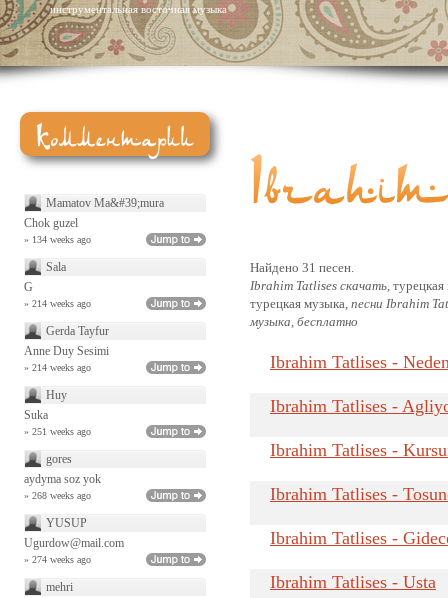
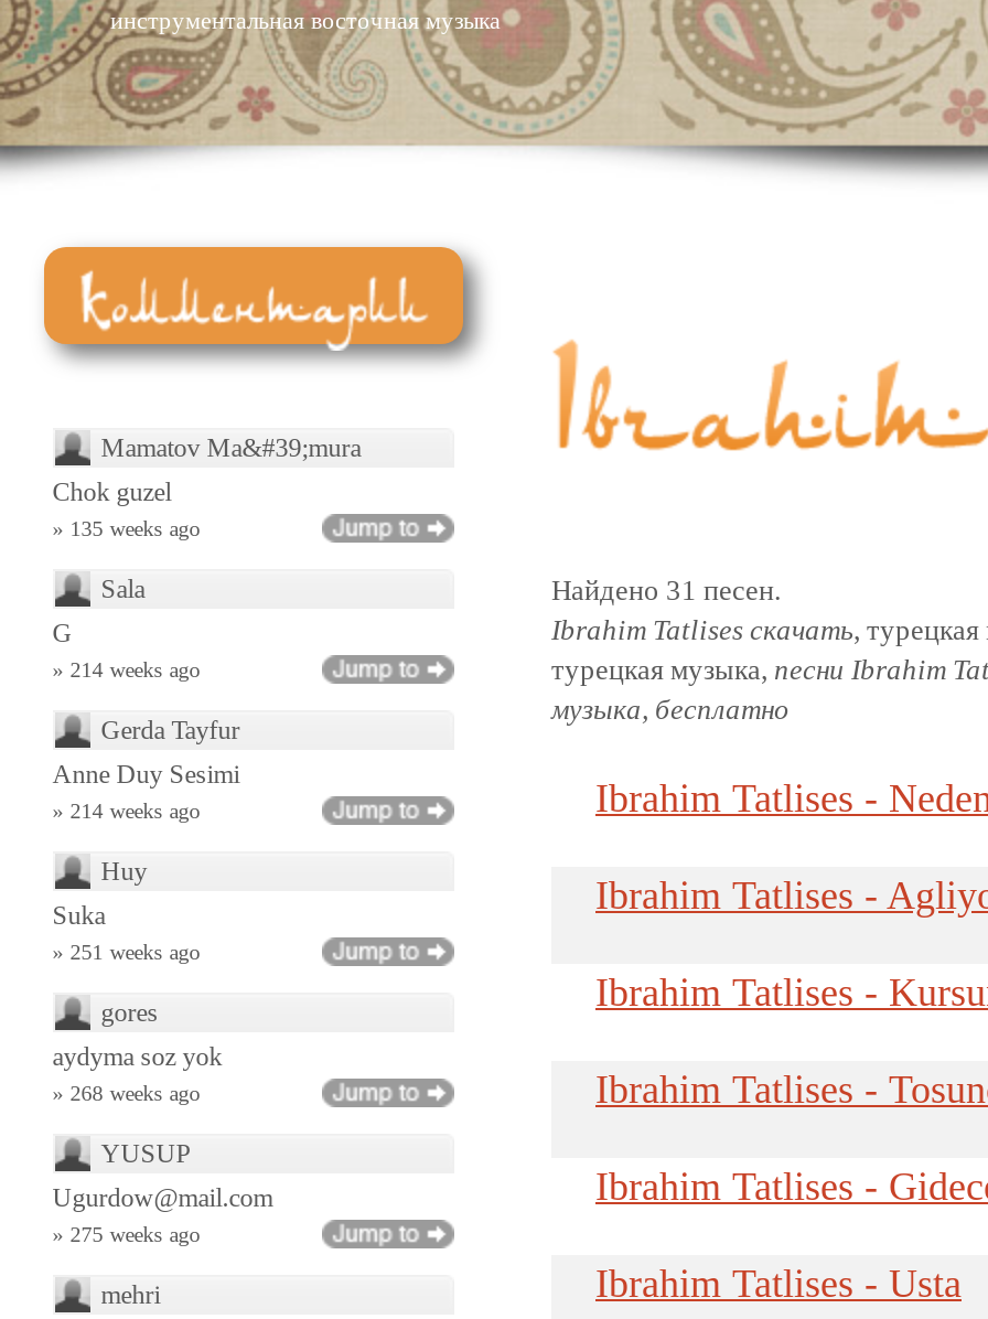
- » 134 weeks ago
+ » 135 weeks ago

- » 274 weeks ago
+ » 275 weeks ago
